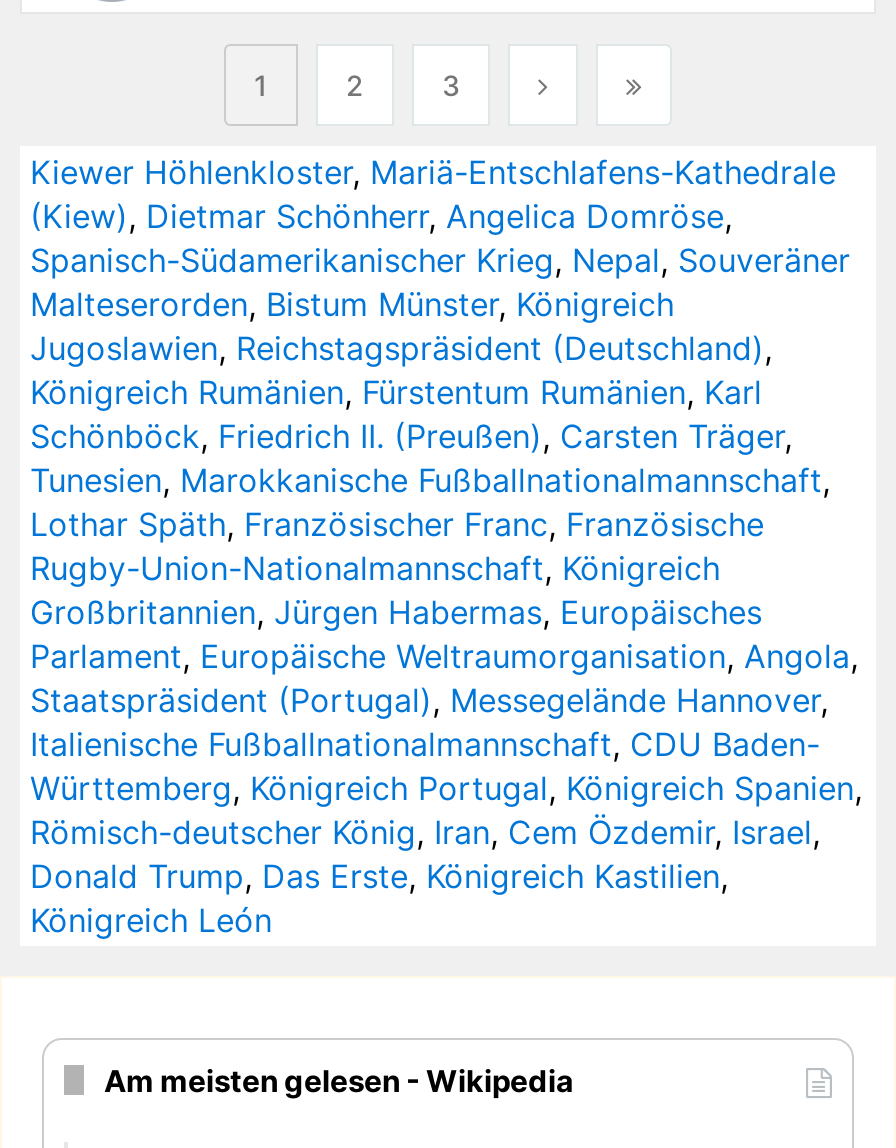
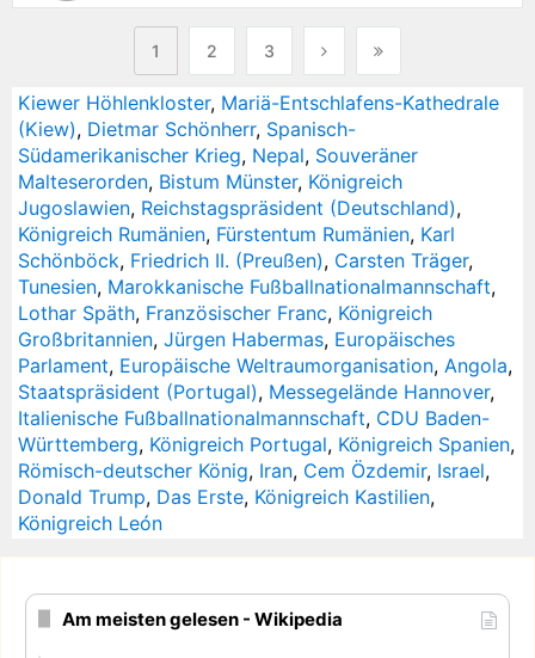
- (Kiew), Dietmar Schönherr, Angelica Domröse,
- Spanisch-Südamerikanischer Krieg, Nepal, Souveräner
+ (Kiew), Dietmar Schönherr, Spanisch-
+ Südamerikanischer Krieg, Nepal, Souveräner

- Lothar Späth, Französischer Franc, Französische
- Rugby-Union-Nationalmannschaft, Königreich
+ Lothar Späth, Französischer Franc, Königreich
